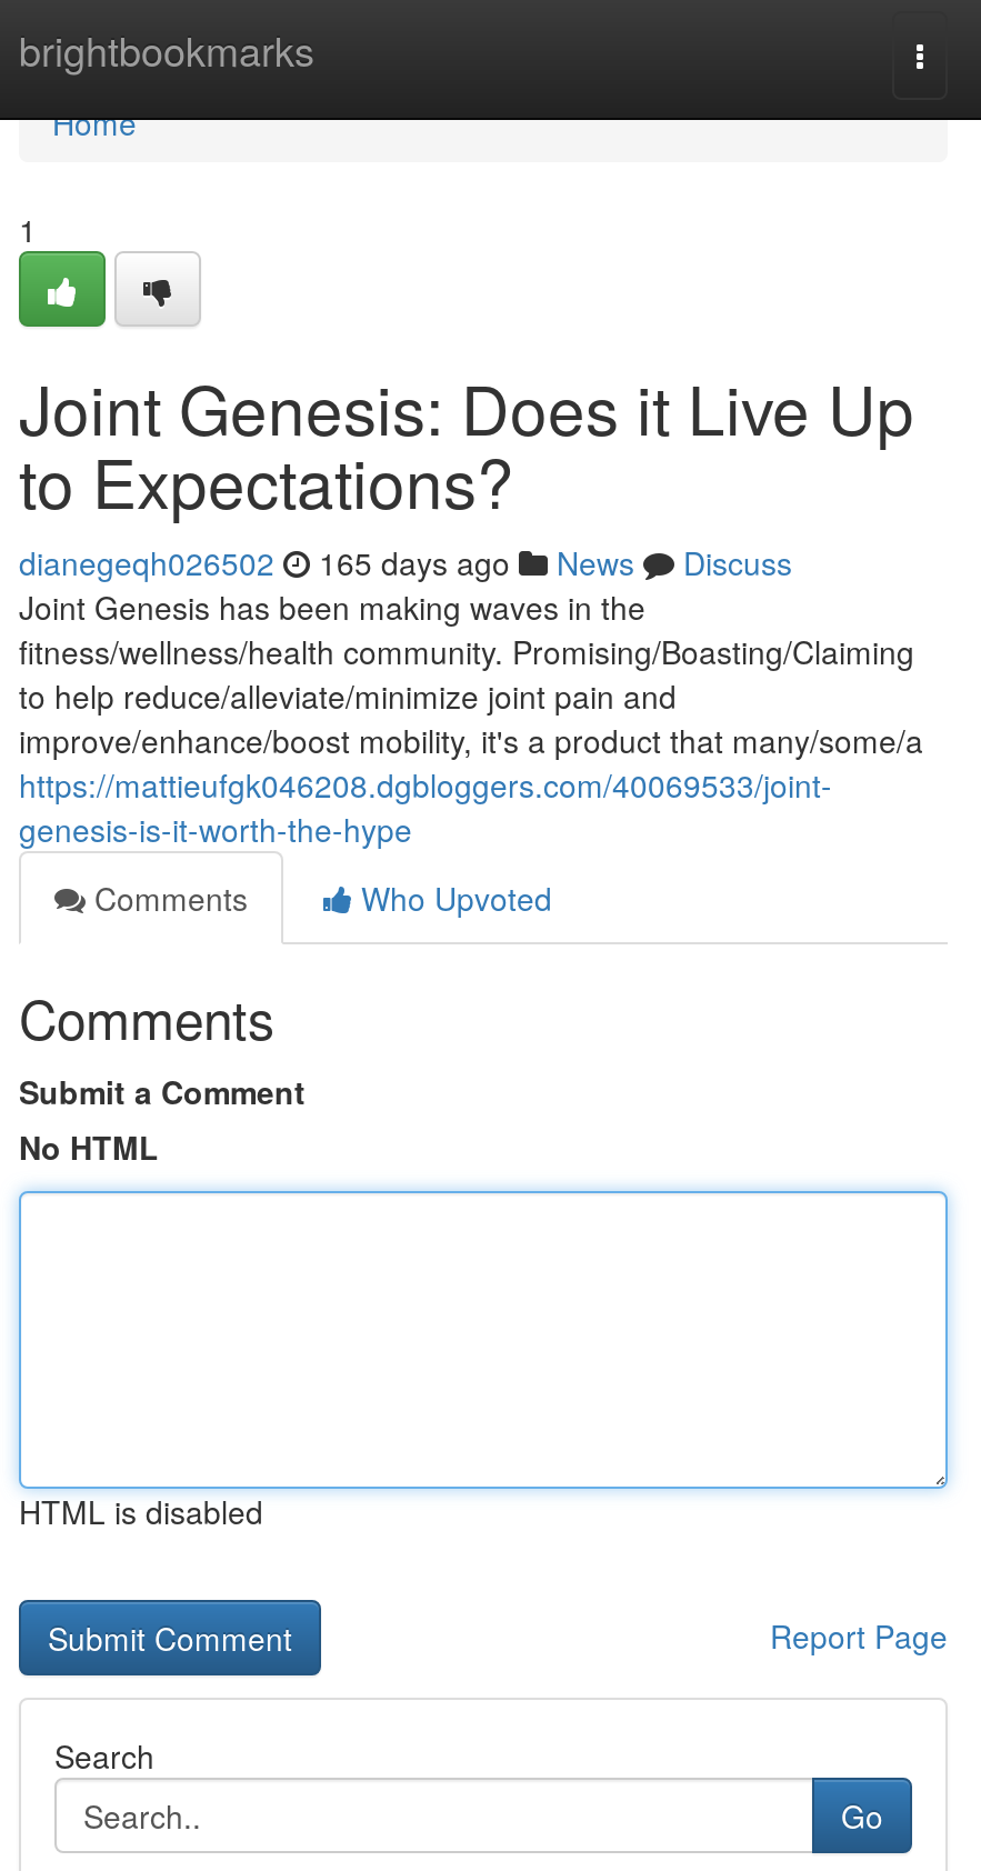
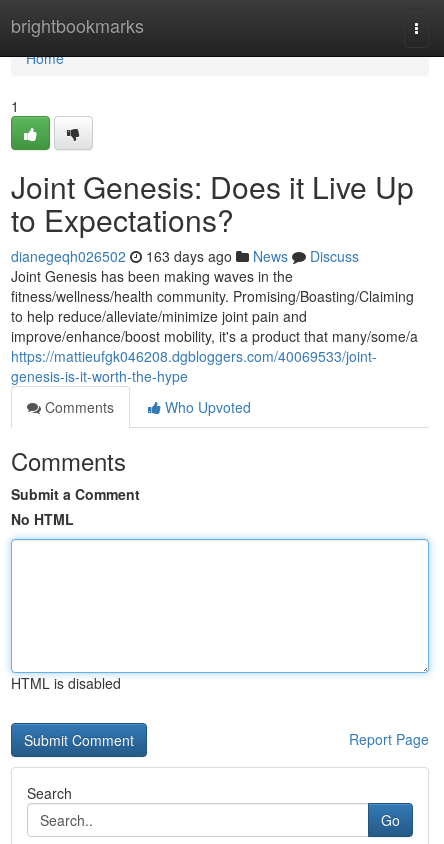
- dianegeqh026502 165 days ago News Discuss
+ dianegeqh026502 163 days ago News Discuss
